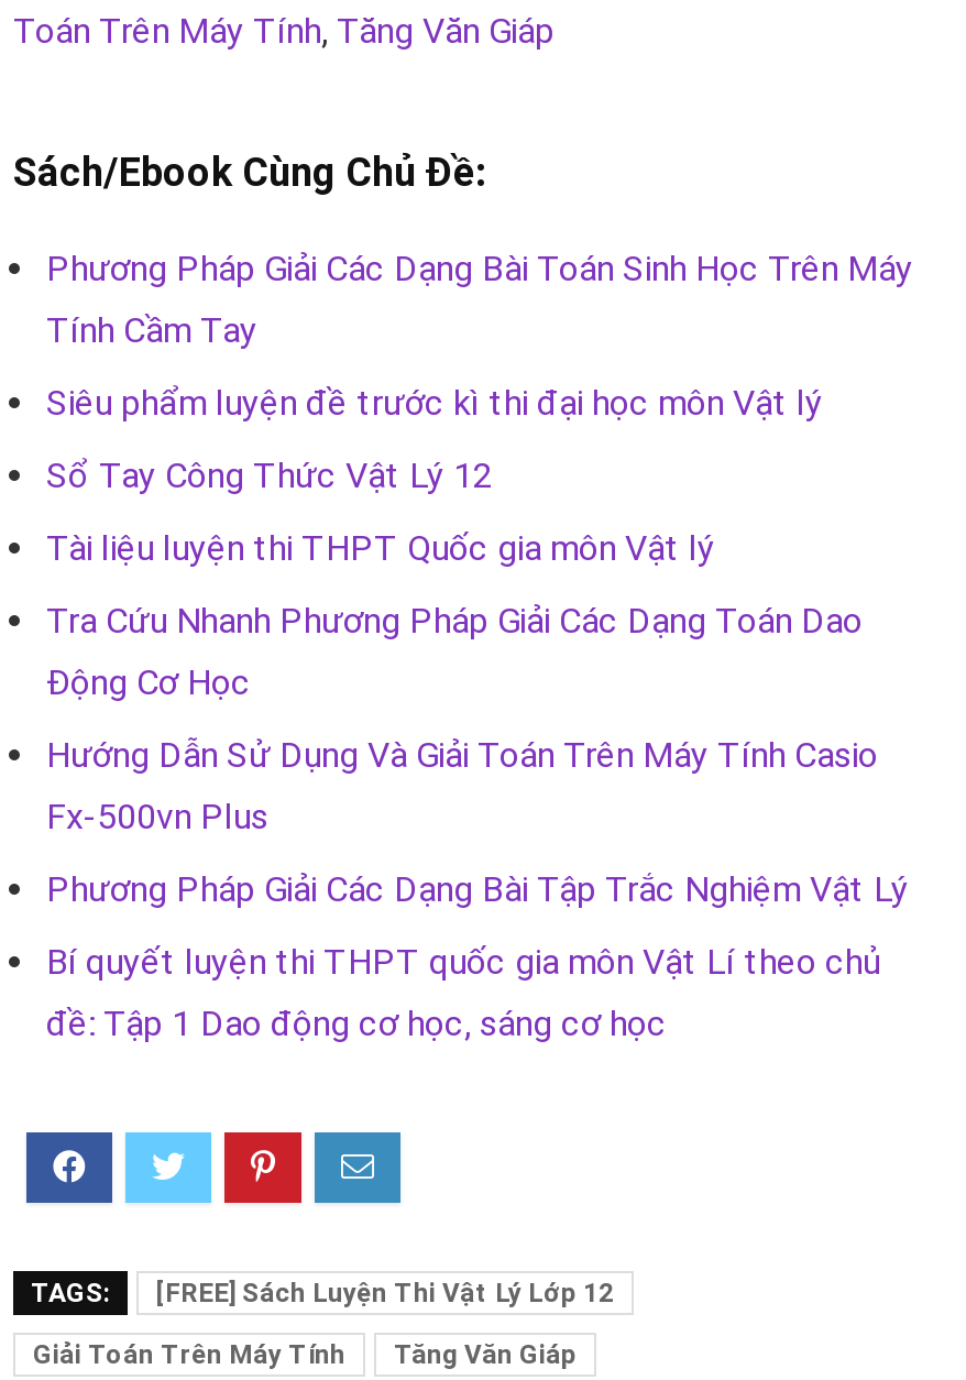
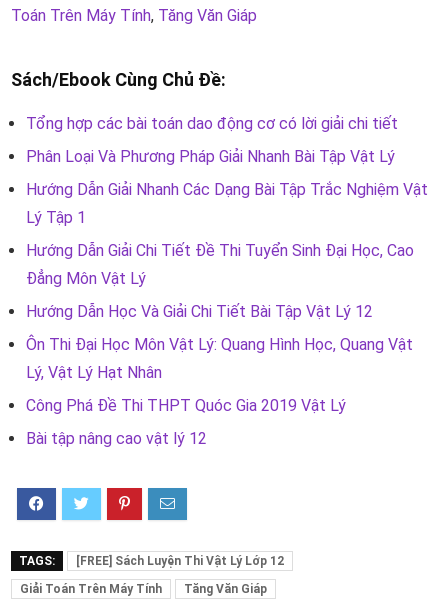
- Phương Pháp Giải Các Dạng Bài Toán Sinh Học Trên Máy
- Tính Cầm Tay
- Siêu phẩm luyện đề trước kì thi đại học môn Vật lý
- Sổ Tay Công Thức Vật Lý 12
- Tài liệu luyện thi THPT Quốc gia môn Vật lý
- Tra Cứu Nhanh Phương Pháp Giải Các Dạng Toán Dao
- Động Cơ Học
- Hướng Dẫn Sử Dụng Và Giải Toán Trên Máy Tính Casio
- Fx-500vn Plus
- Phương Pháp Giải Các Dạng Bài Tập Trắc Nghiệm Vật Lý
- Bí quyết luyện thi THPT quốc gia môn Vật Lí theo chủ
- đề: Tập 1 Dao động cơ học, sáng cơ học
+ Tổng hợp các bài toán dao động cơ có lời giải chi tiết
+ Phân Loại Và Phương Pháp Giải Nhanh Bài Tập Vật Lý
+ Hướng Dẫn Giải Nhanh Các Dạng Bài Tập Trắc Nghiệm Vật
+ Lý Tập 1
+ Hướng Dẫn Giải Chi Tiết Đề Thi Tuyển Sinh Đại Học, Cao
+ Đẳng Môn Vật Lý
+ Hướng Dẫn Học Và Giải Chi Tiết Bài Tập Vật Lý 12
+ Ôn Thi Đại Học Môn Vật Lý: Quang Hình Học, Quang Vật
+ Lý, Vật Lý Hạt Nhân
+ Công Phá Đề Thi THPT Quóc Gia 2019 Vật Lý
+ Bài tập nâng cao vật lý 12
